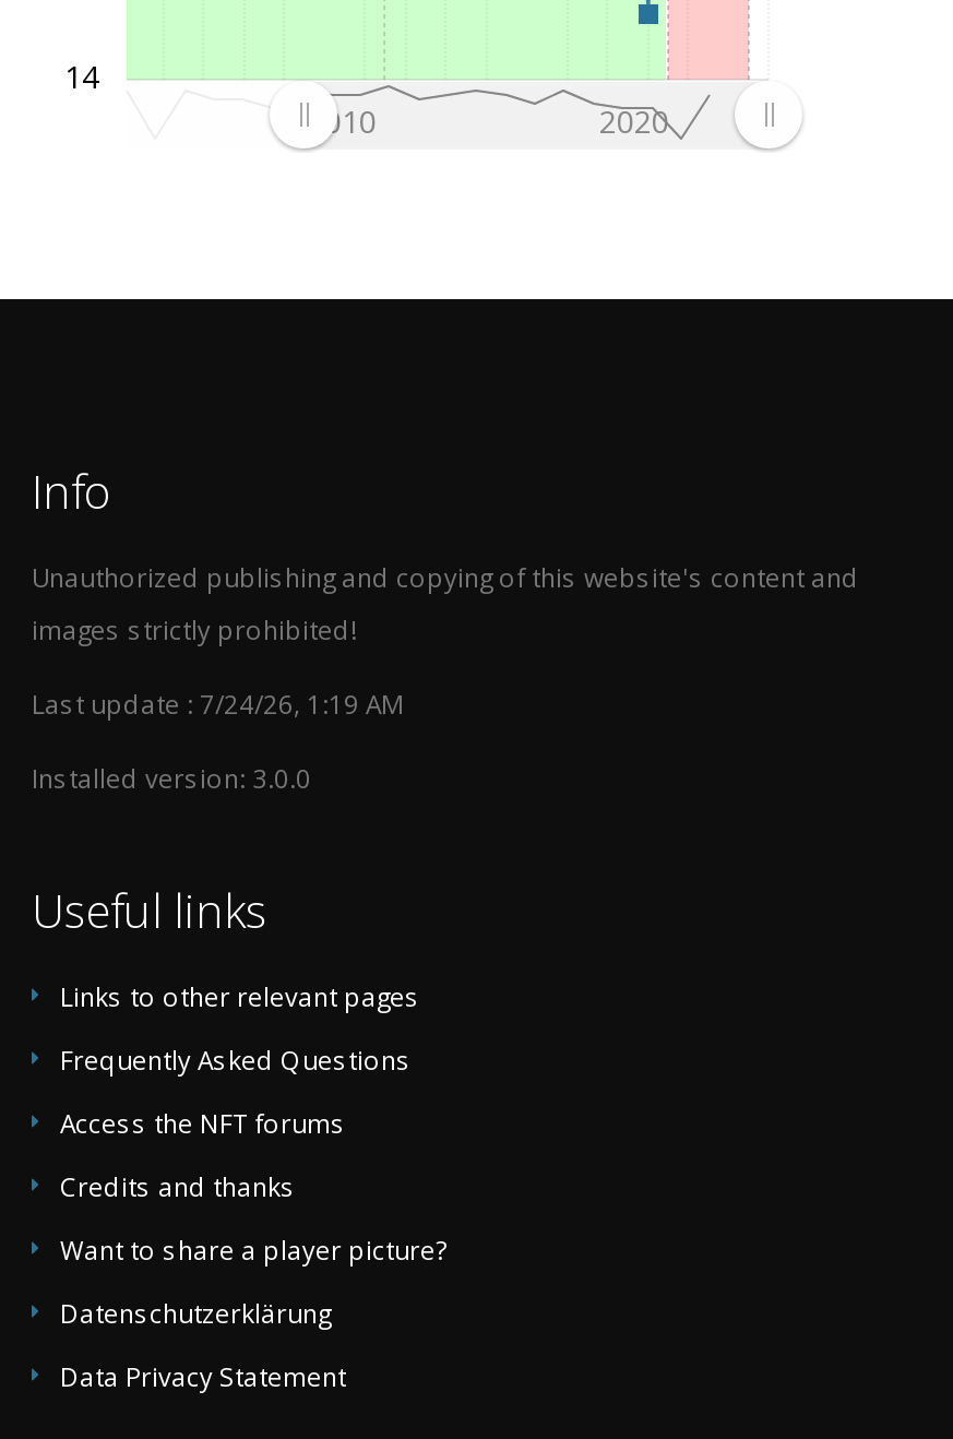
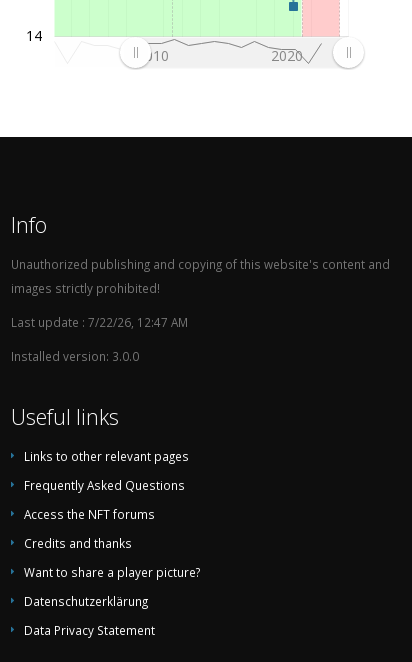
- Last update : 7/24/26, 1:19 AM
+ Last update : 7/22/26, 12:47 AM
